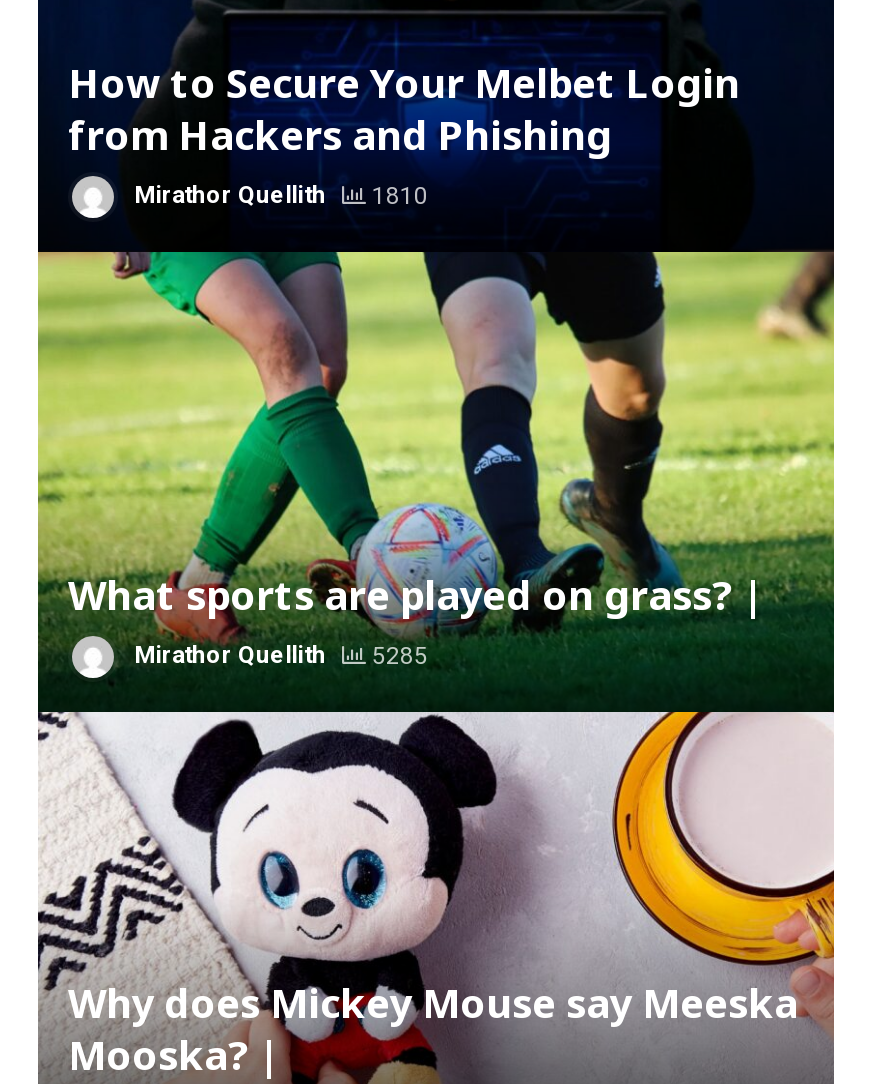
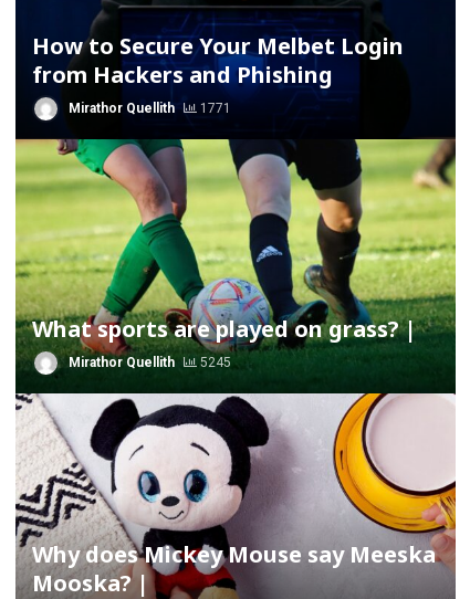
- Mirathor Quellith 1810
+ Mirathor Quellith 1771

- Mirathor Quellith 5285
+ Mirathor Quellith 5245
